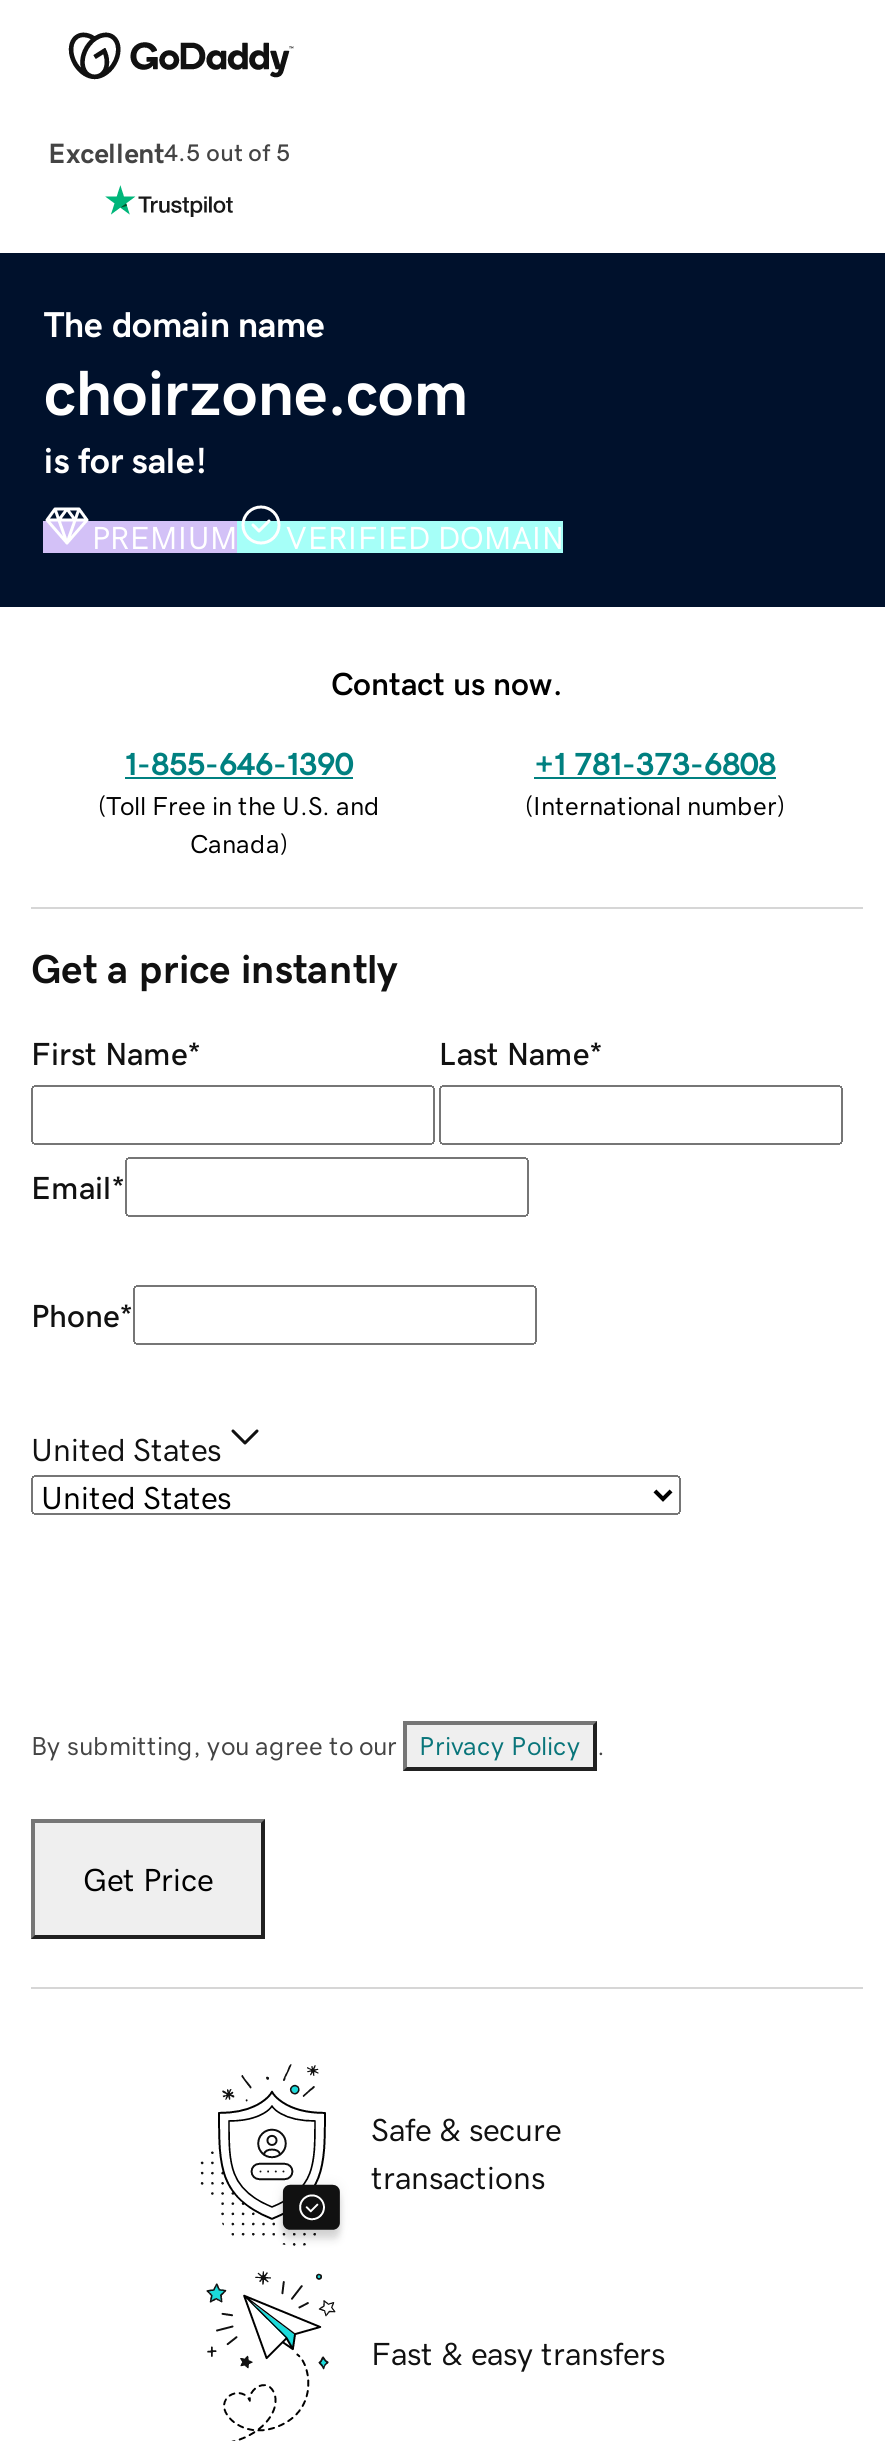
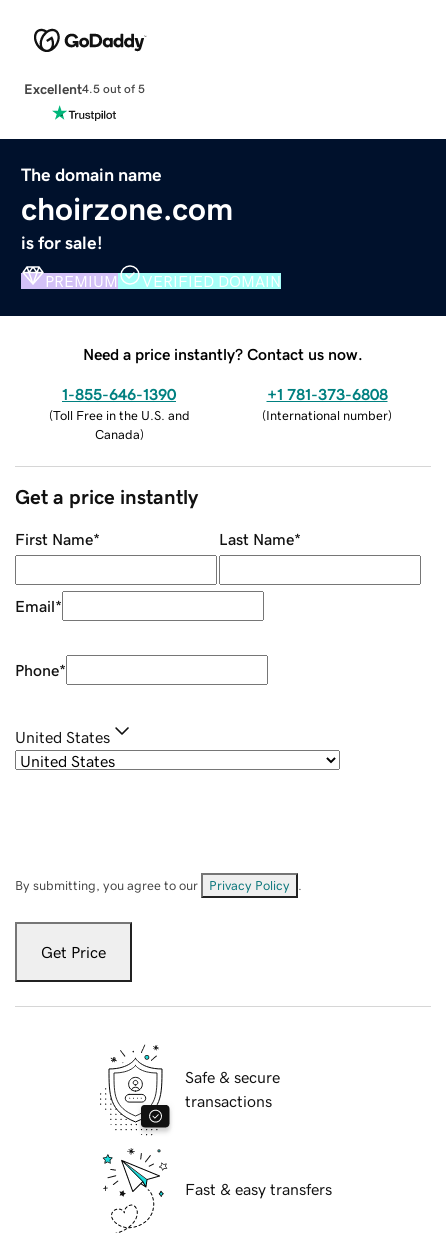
- Contact us now.
+ Need a price instantly? Contact us now.
